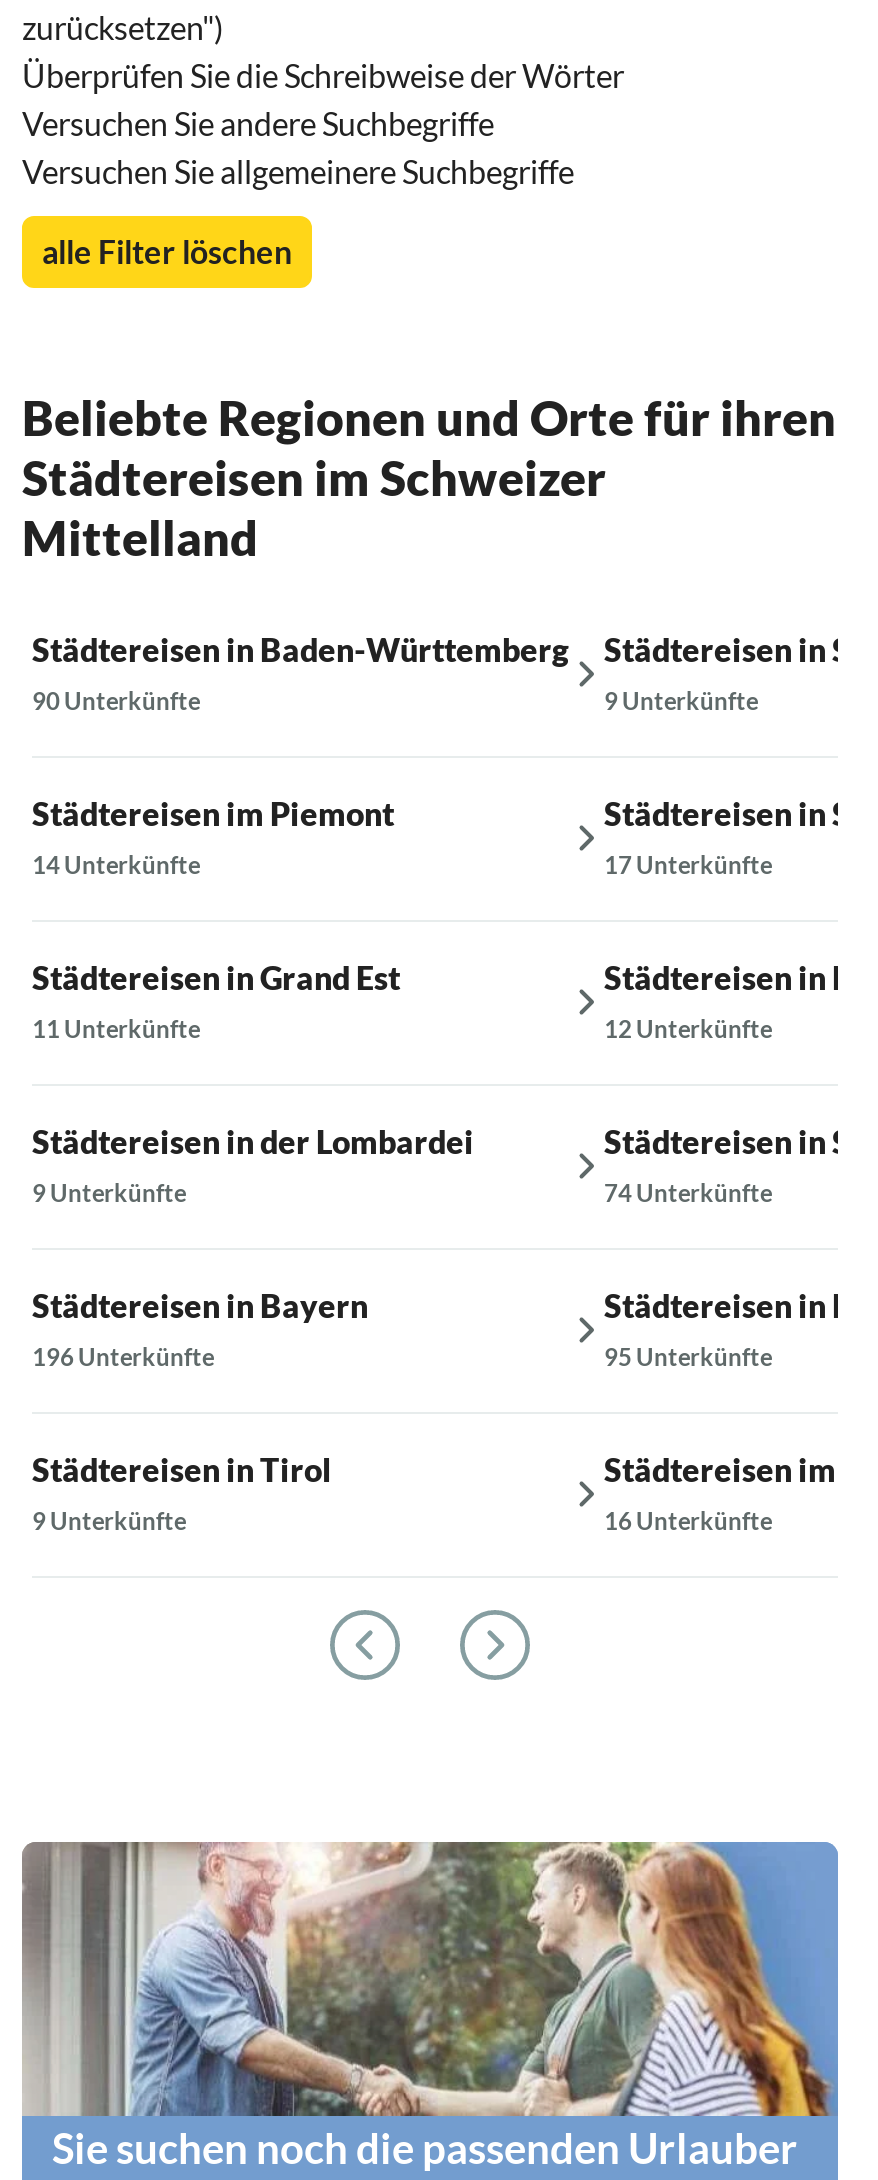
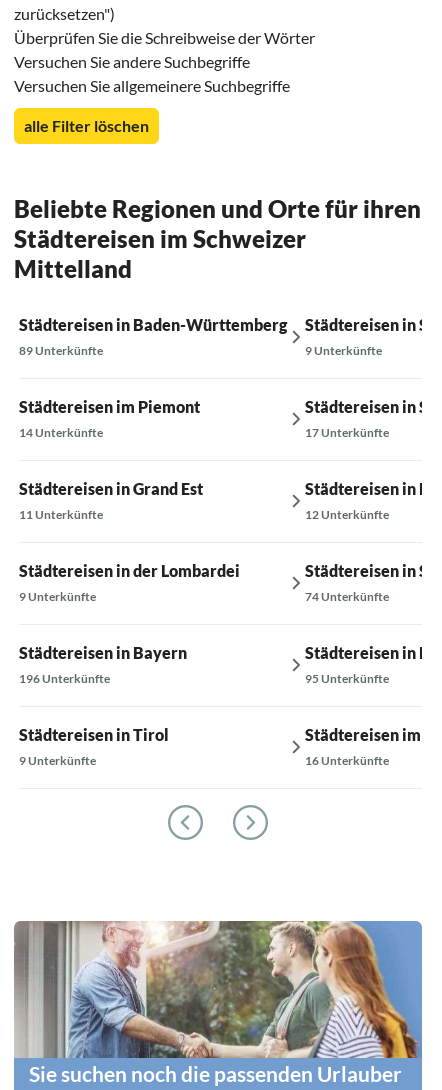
- 90 Unterkünfte
+ 89 Unterkünfte
